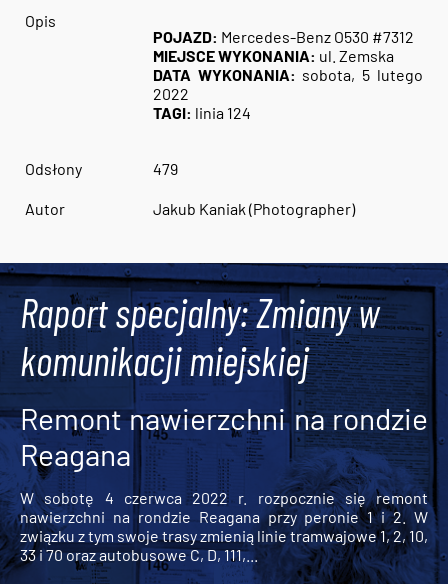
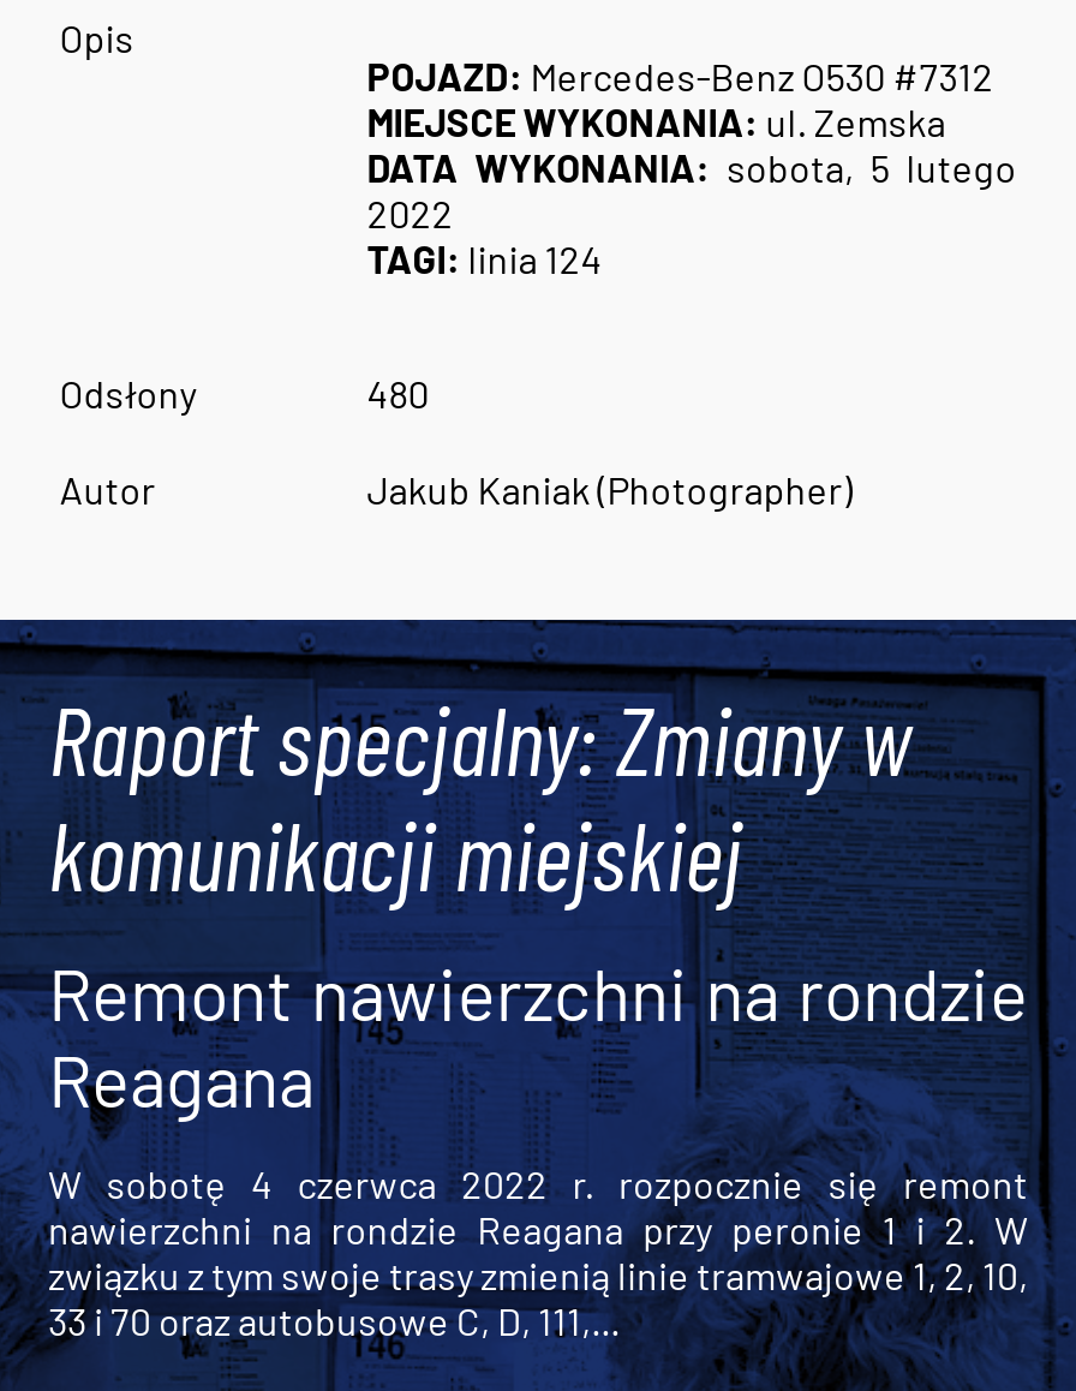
- 479
+ 480
